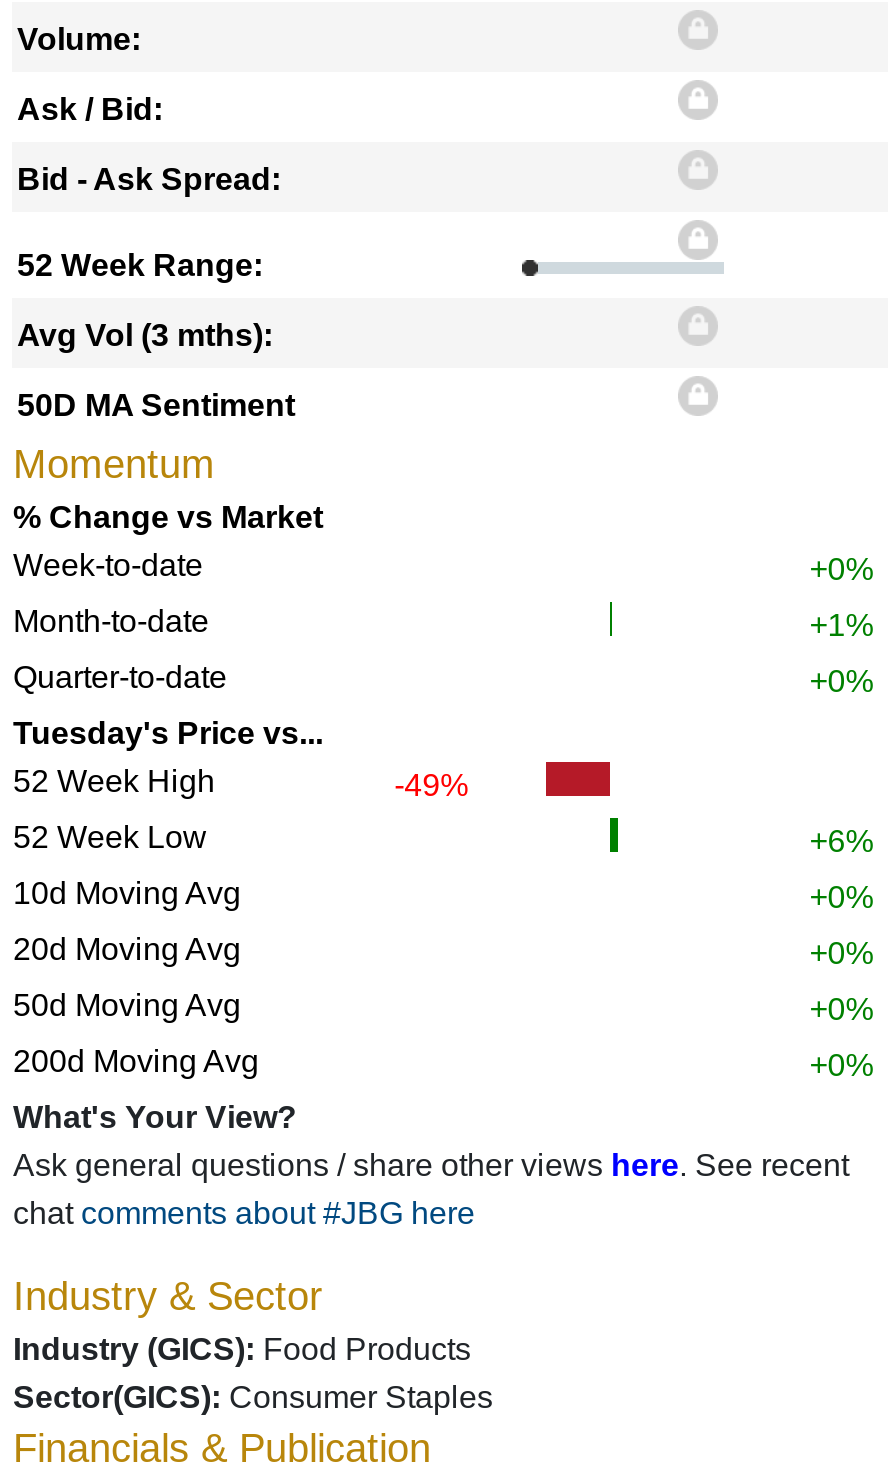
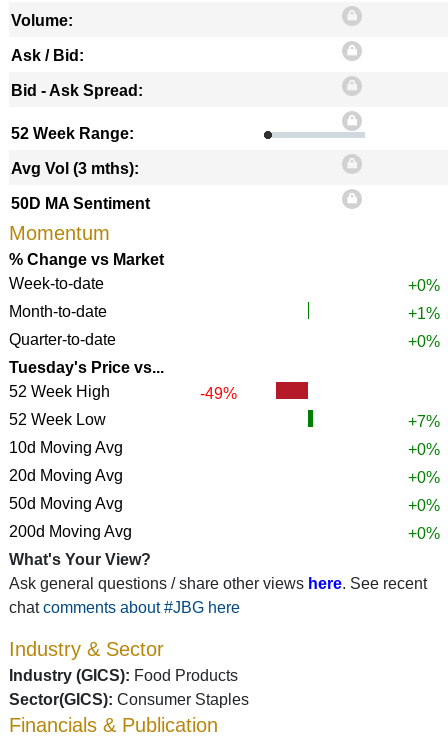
- +6%
+ +7%
